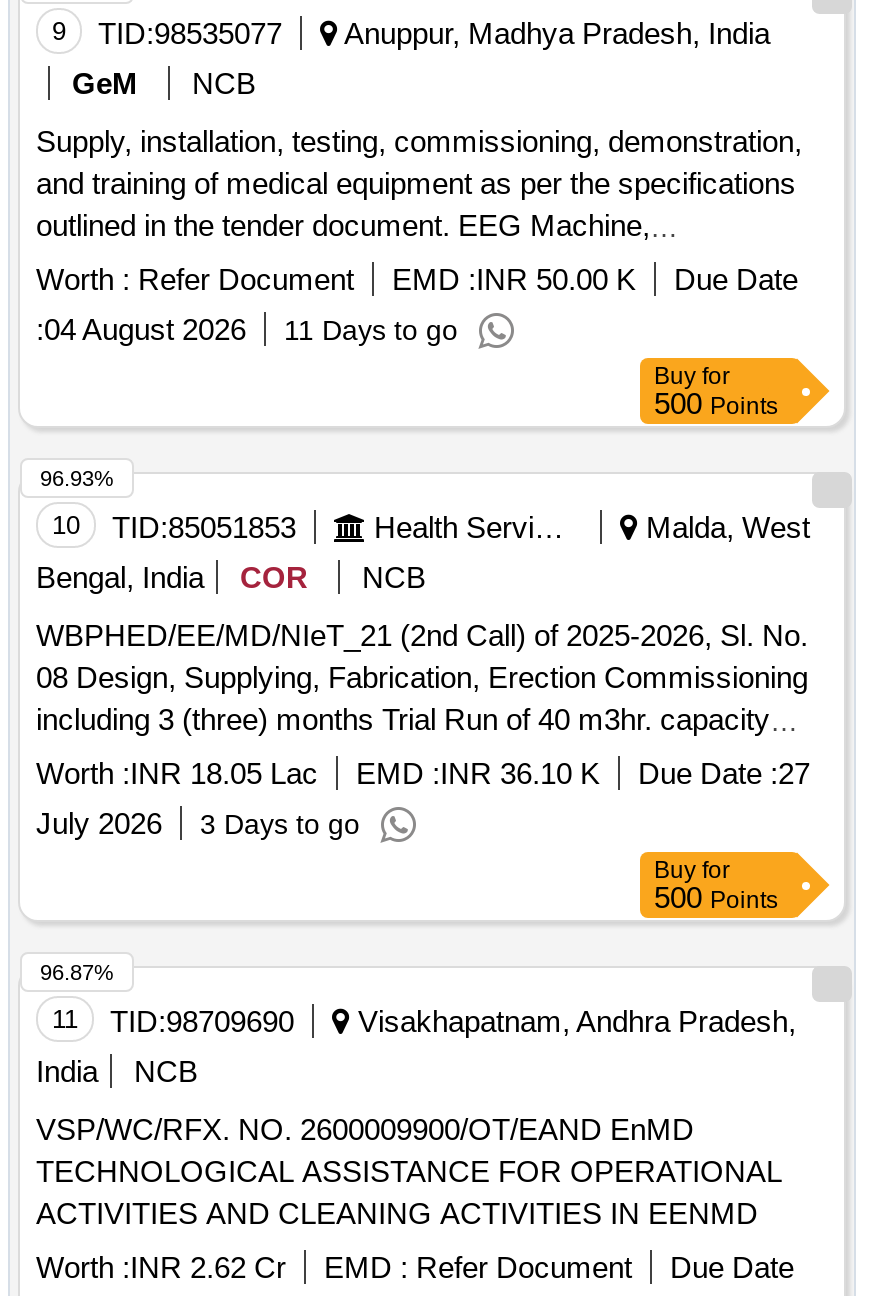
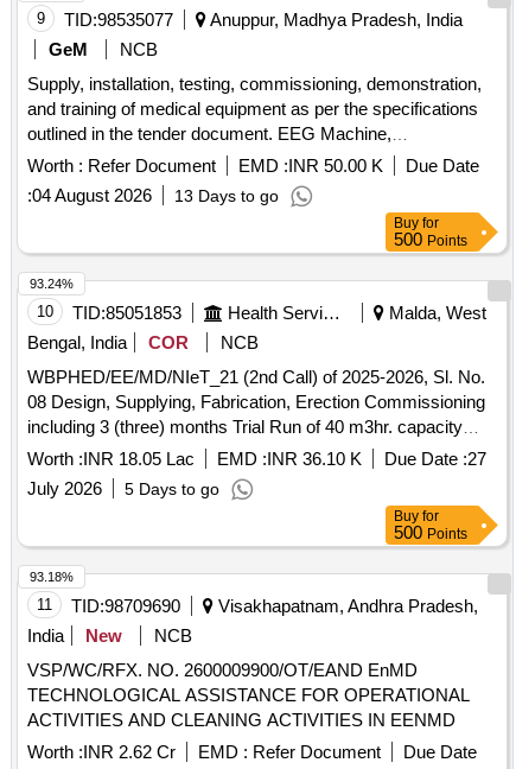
- :04 August 2026 11 Days to go
+ :04 August 2026 13 Days to go

- 96.93%
+ 93.24%

- July 2026 3 Days to go
+ July 2026 5 Days to go

- 96.87%
+ 93.18%

+ New
